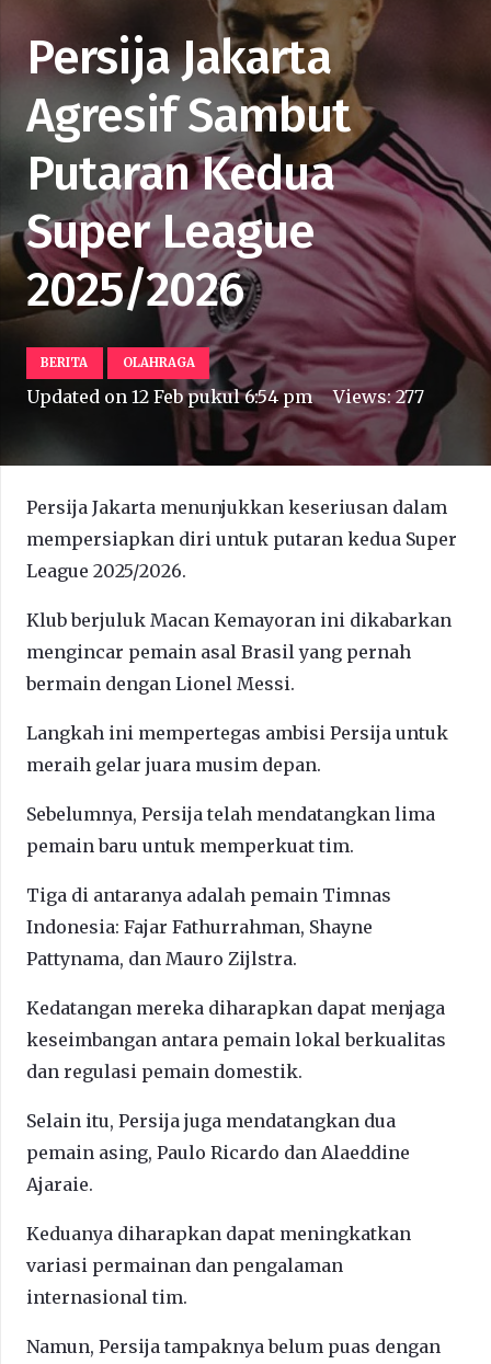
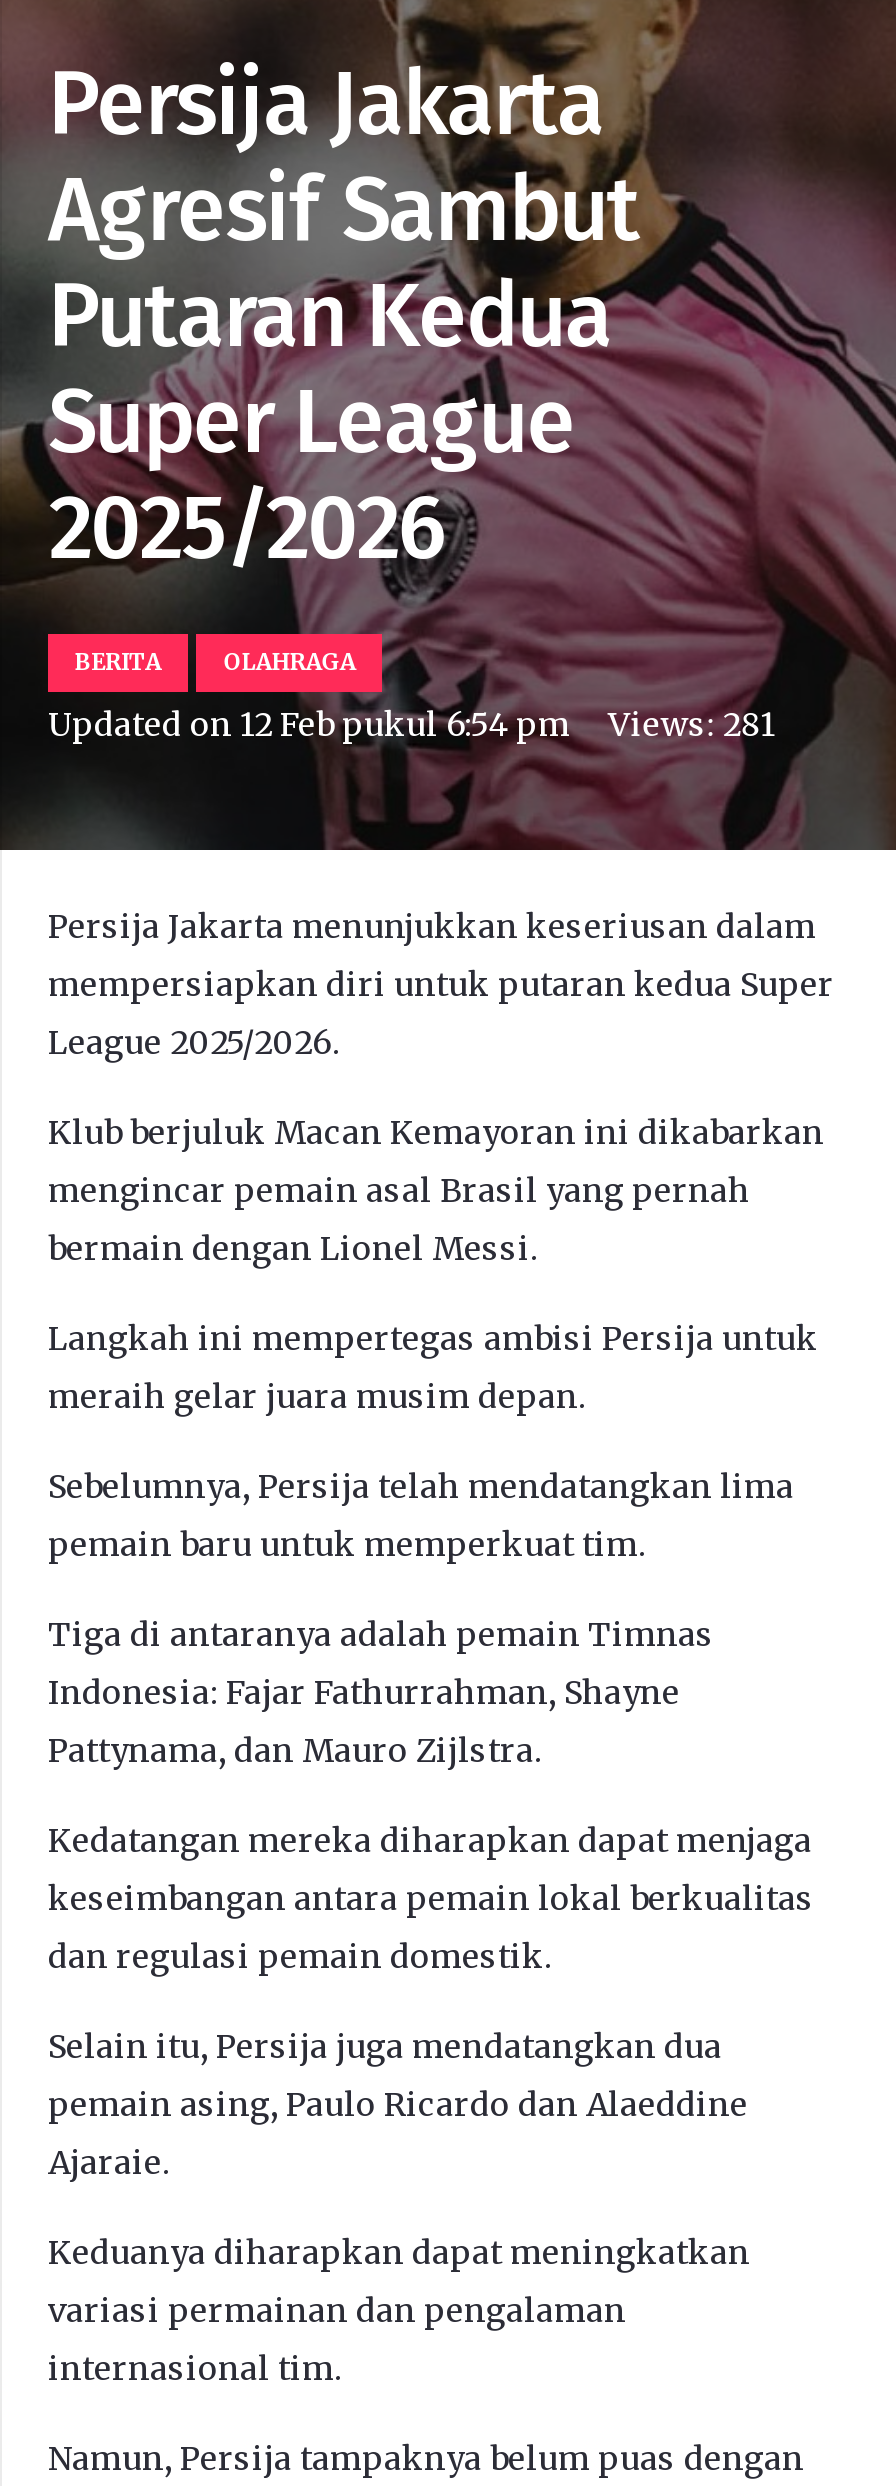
- Updated on 12 Feb pukul 6:54 pm Views: 277
+ Updated on 12 Feb pukul 6:54 pm Views: 281
